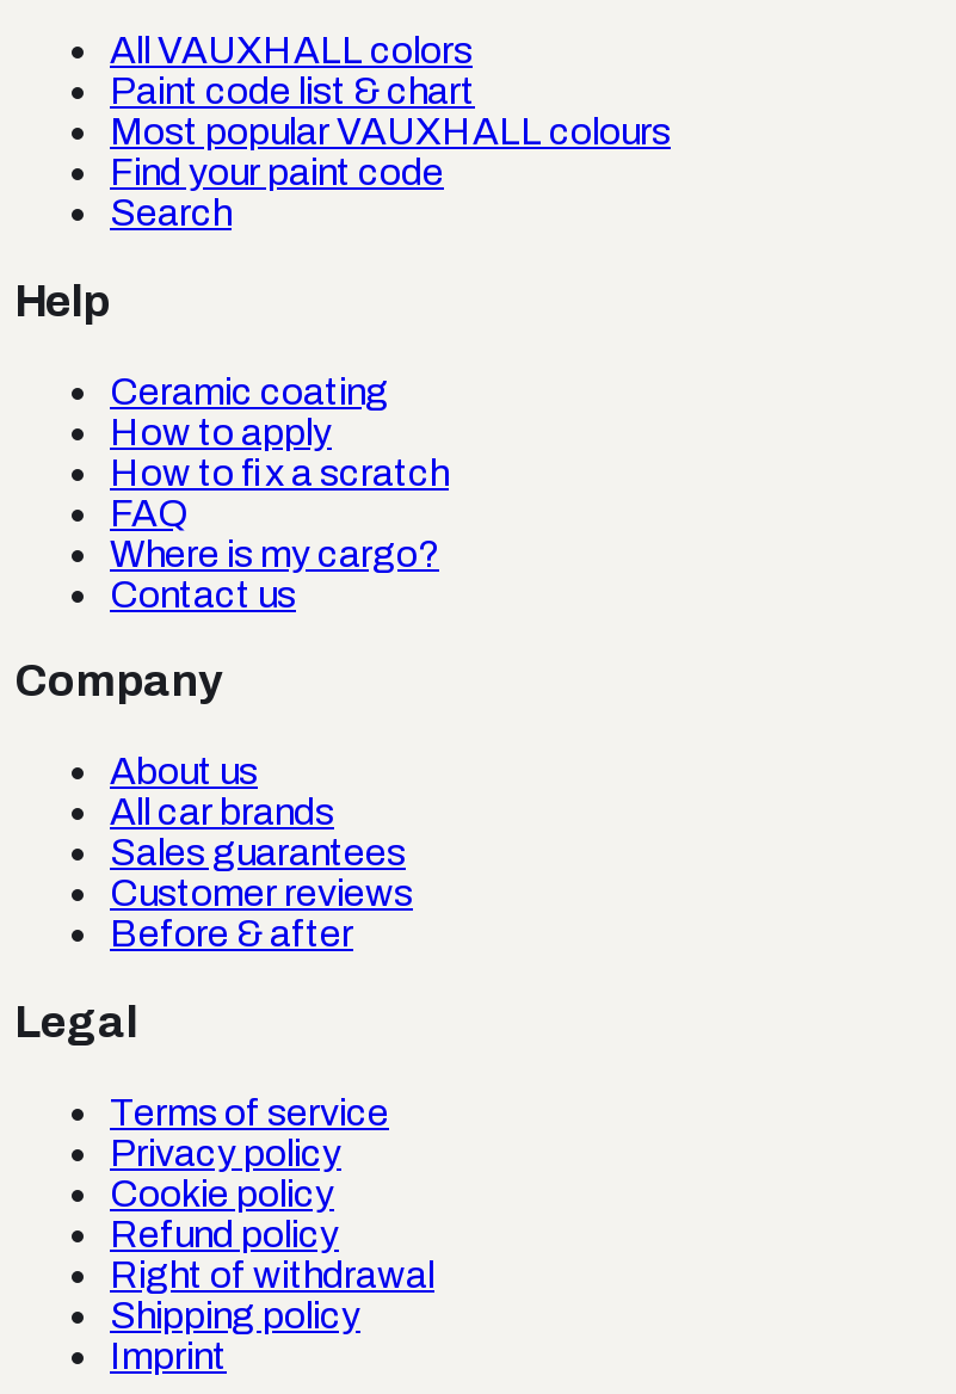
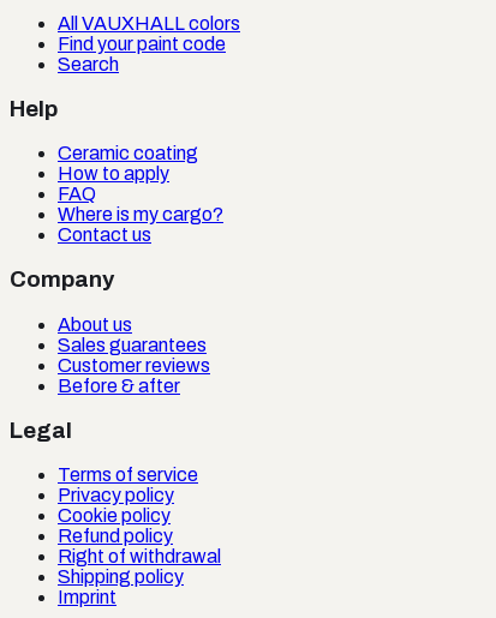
- Paint code list & chart
- Most popular VAUXHALL colours

- How to fix a scratch

- All car brands
